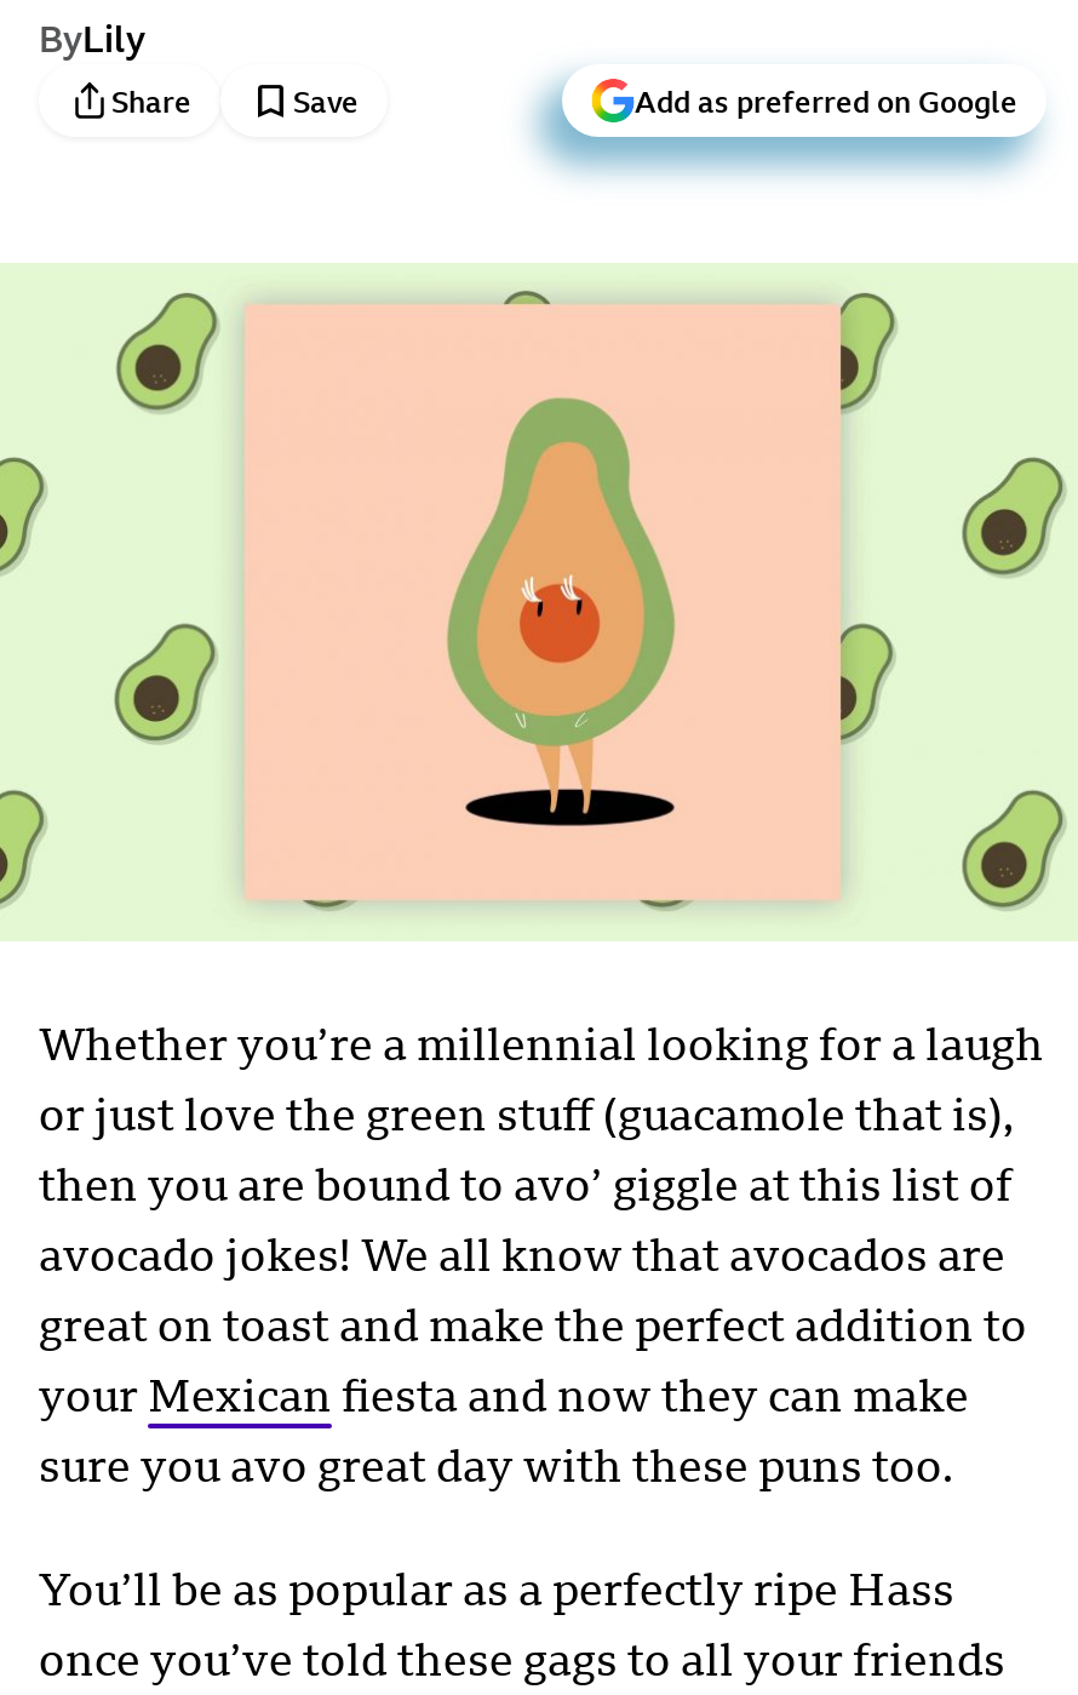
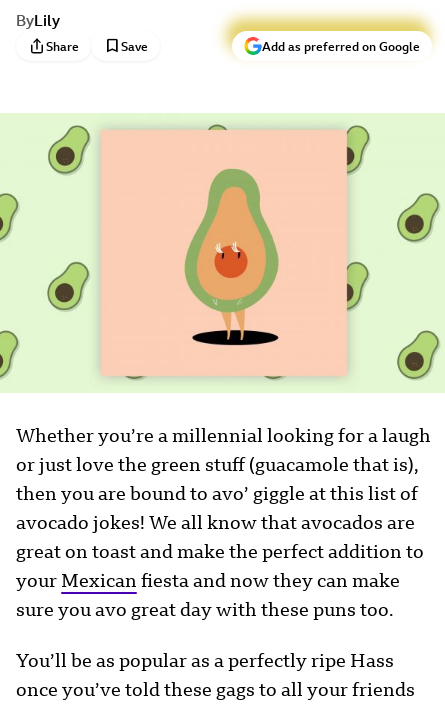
- [image]
+ [image]
